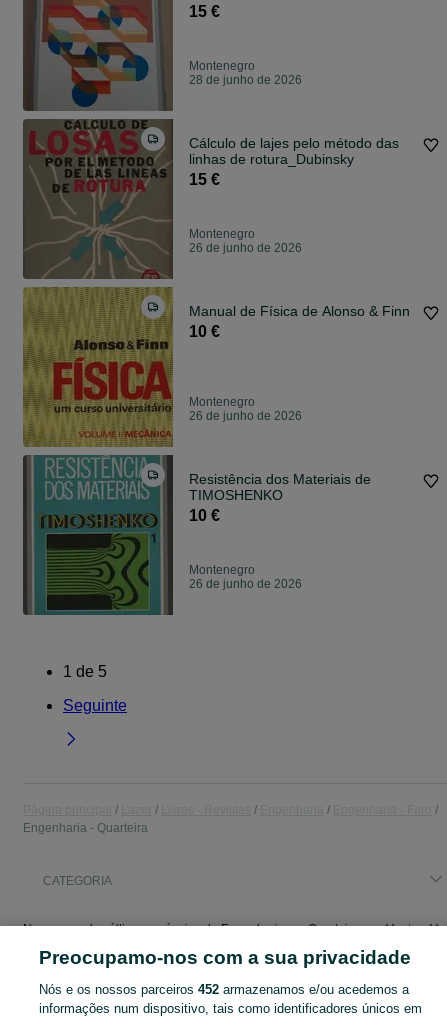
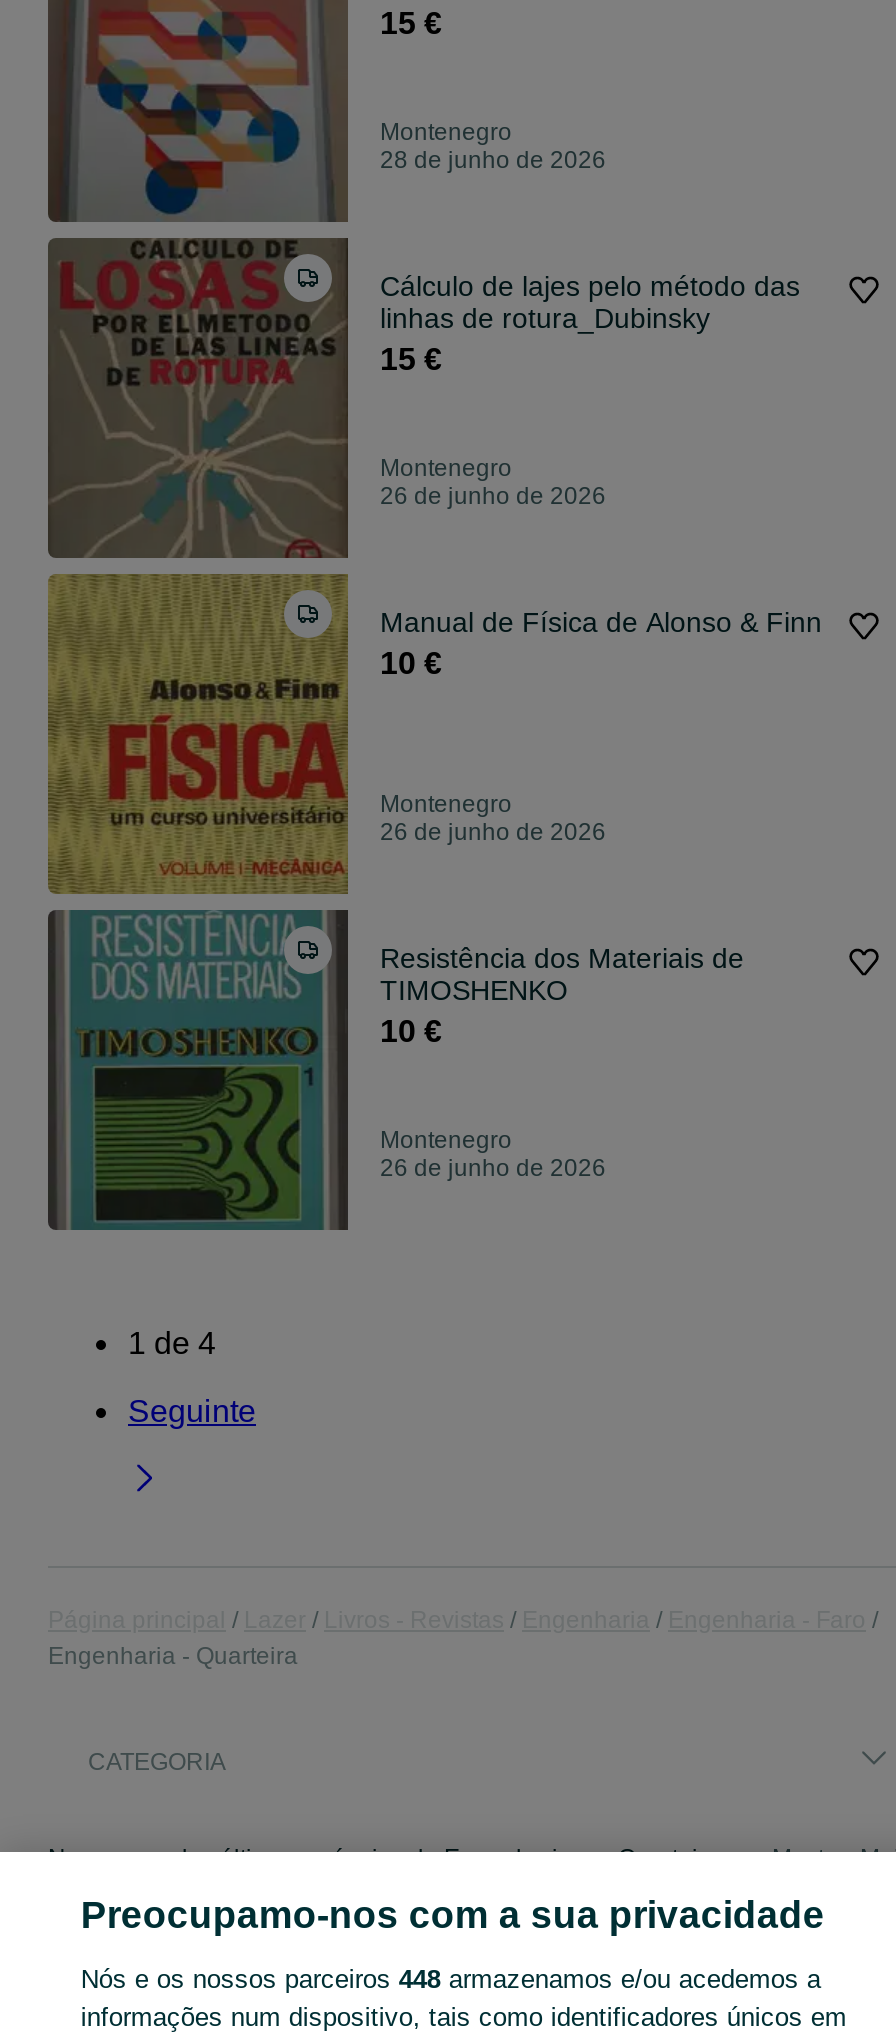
- 1 de 5
+ 1 de 4

- Nós e os nossos parceiros 452 armazenamos e/ou acedemos a
+ Nós e os nossos parceiros 448 armazenamos e/ou acedemos a
